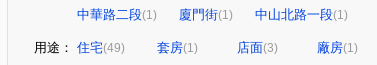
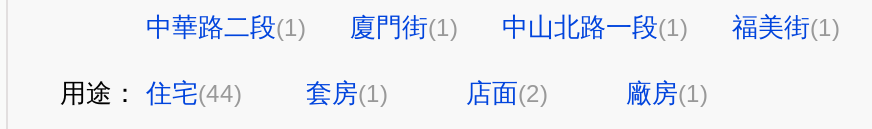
- 用途： 住宅(49)
+ 福美街(1)
+ 用途： 住宅(44)

- 店面(3)
+ 店面(2)
